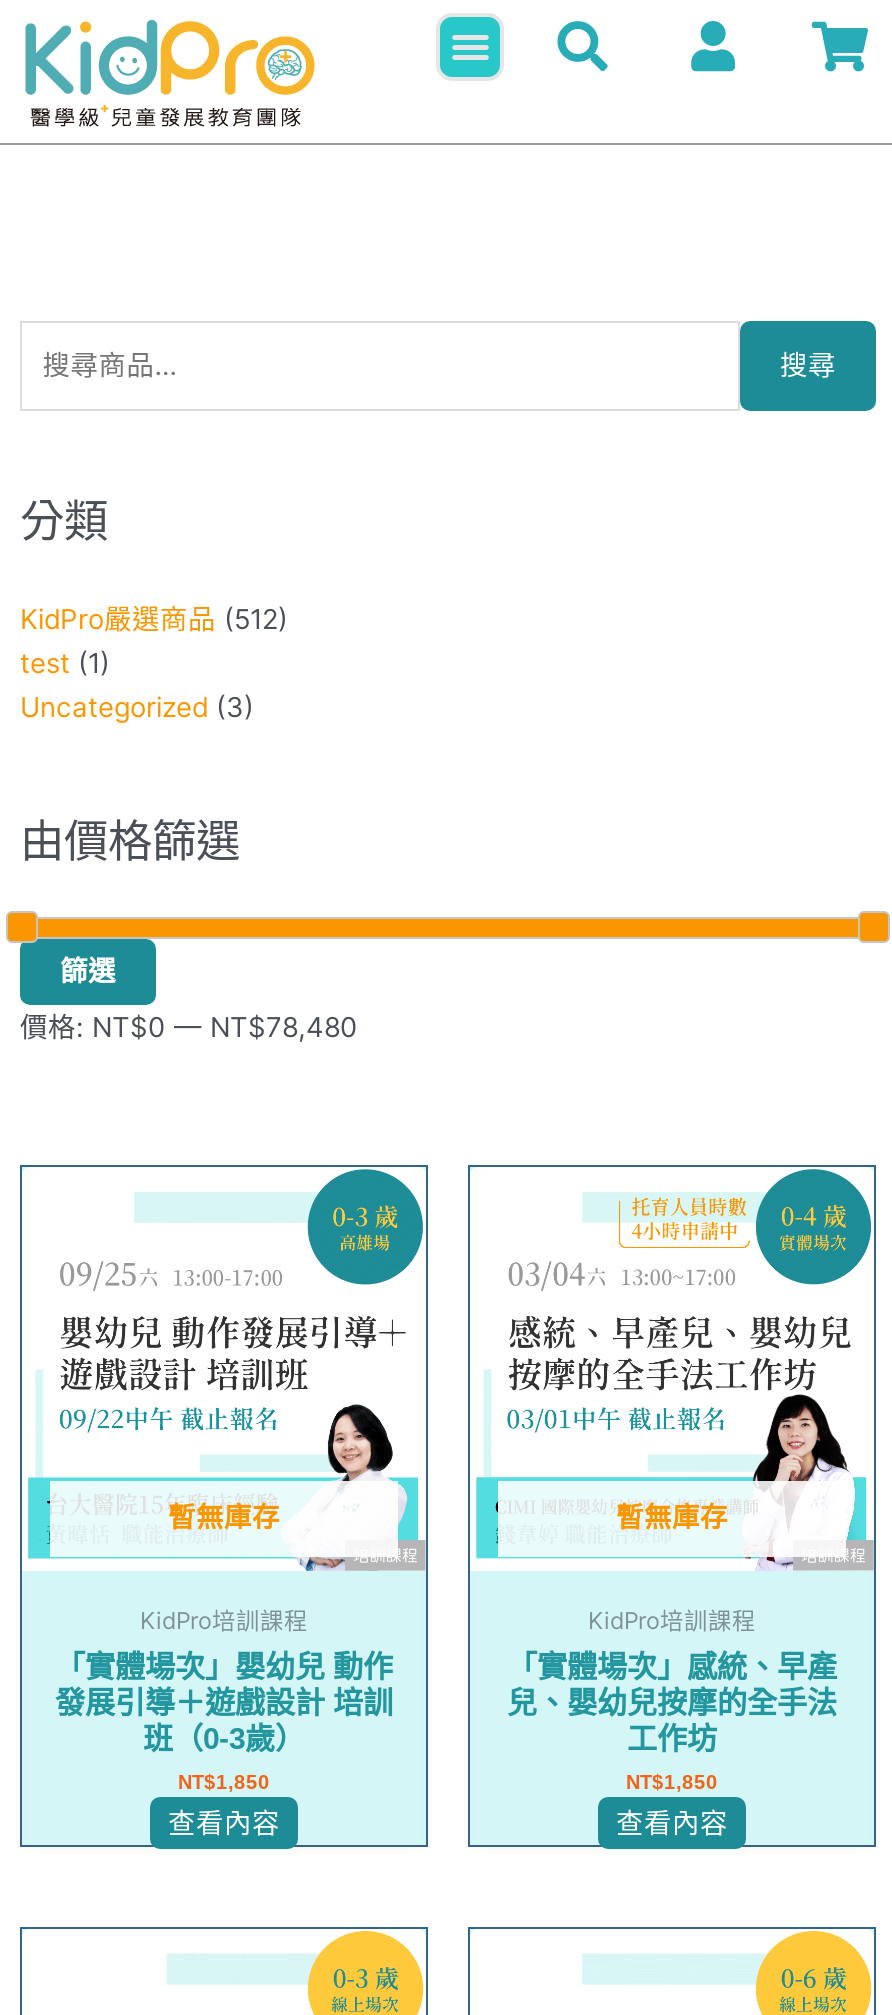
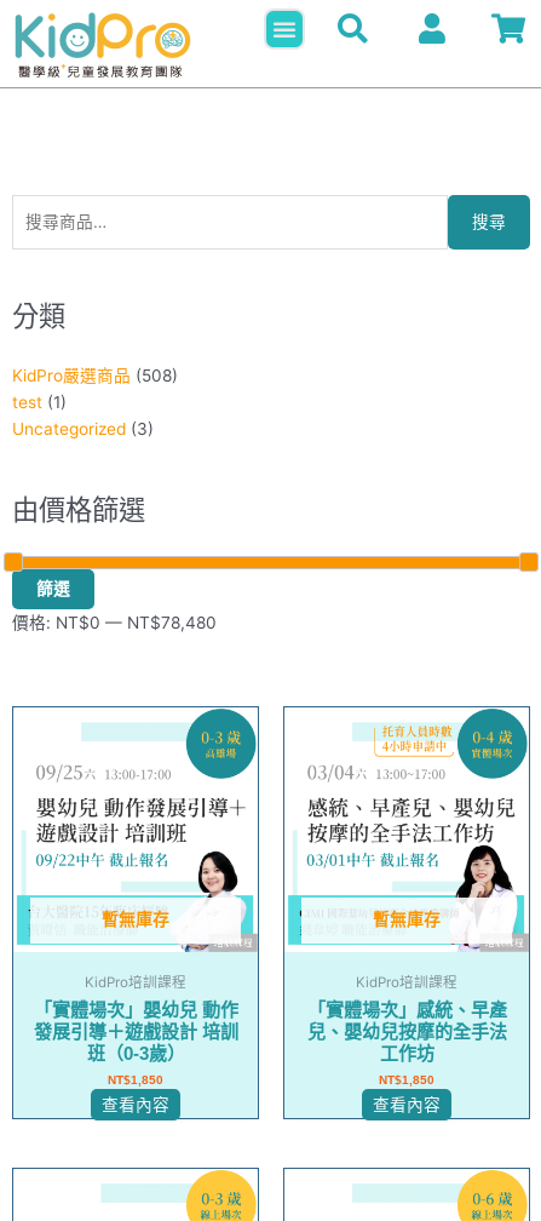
- KidPro嚴選商品 (512)
+ KidPro嚴選商品 (508)
